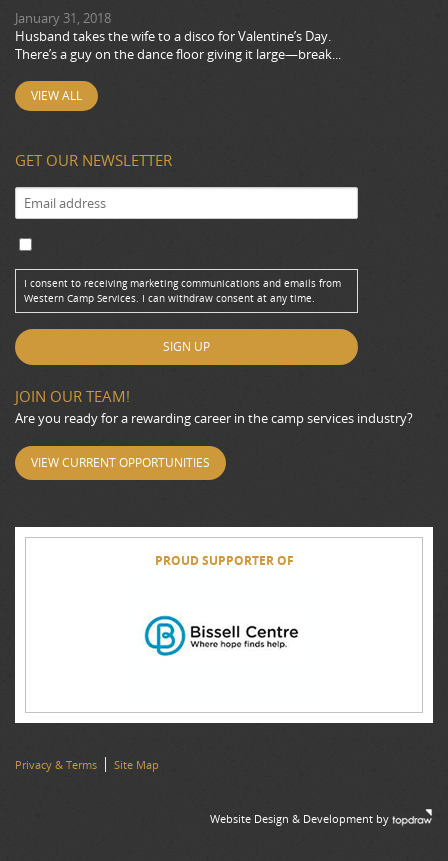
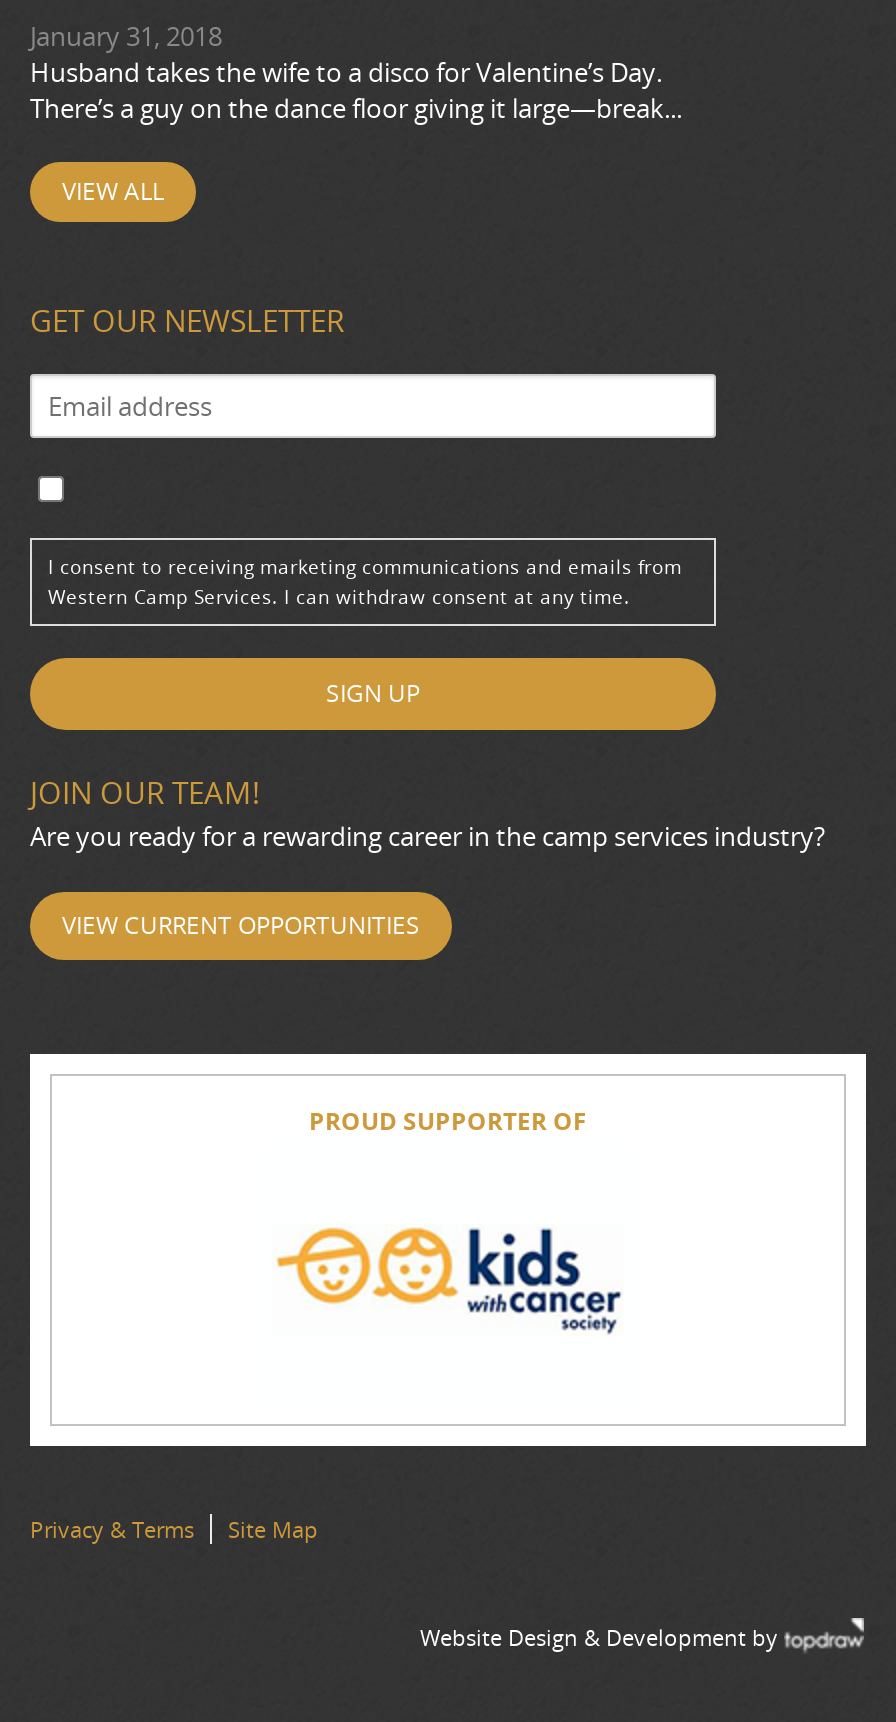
- [image]
+ [image]
